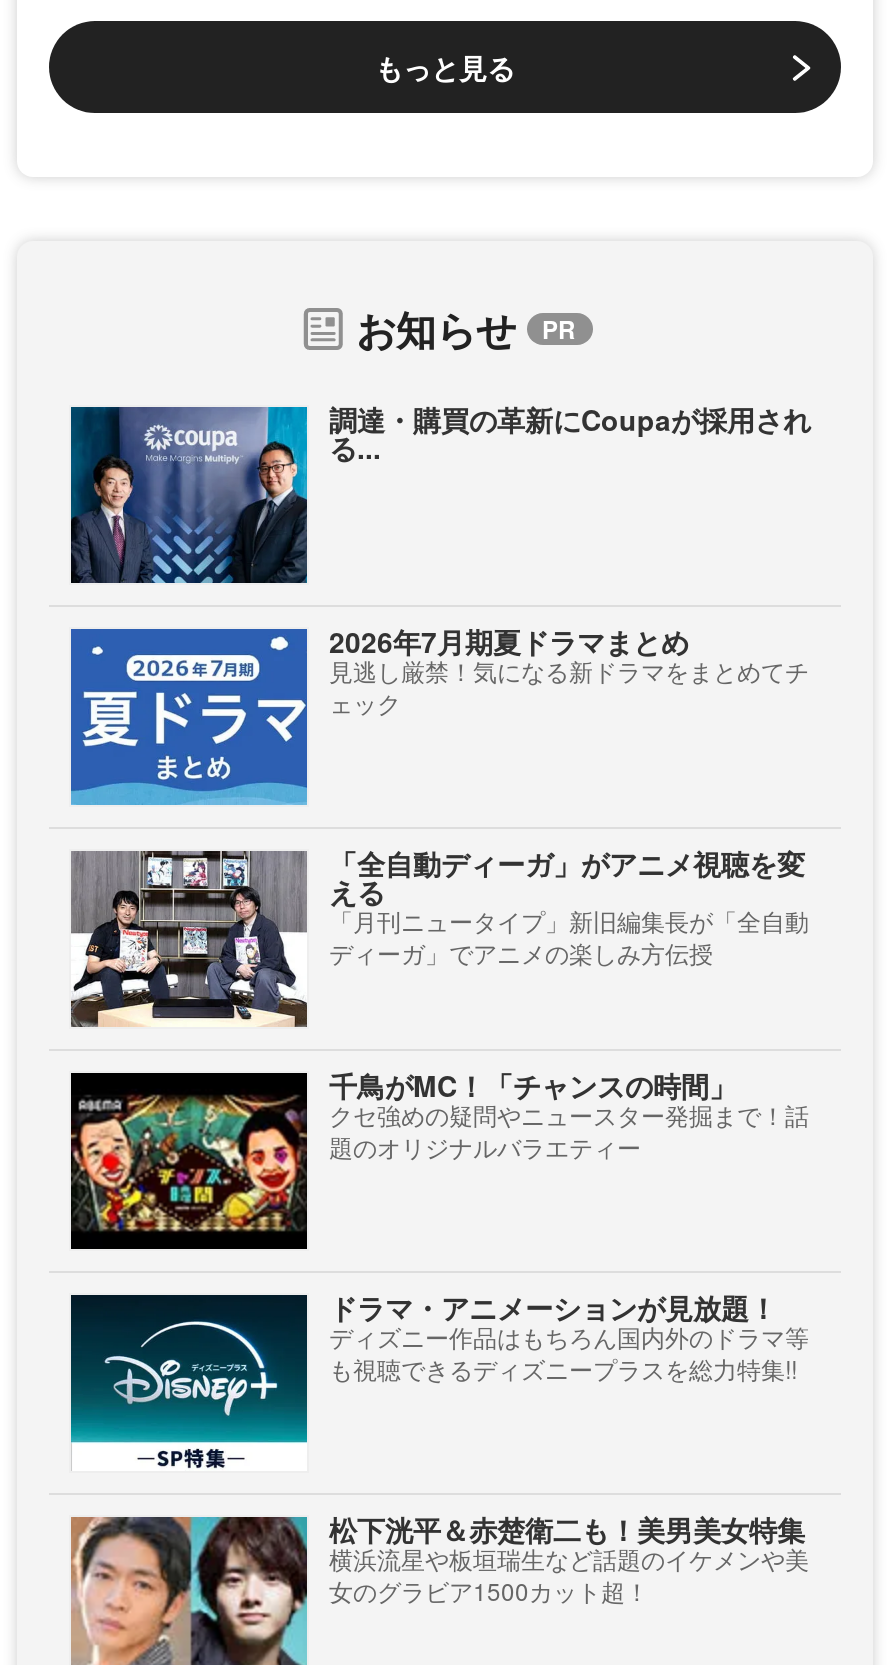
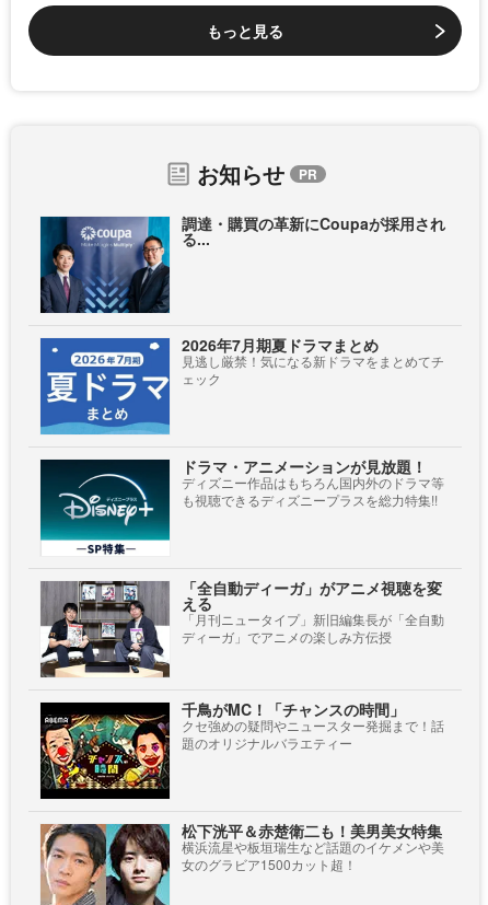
moved down: [image] | 「全自動ディーガ」がアニメ視聴を変 | える | 「月刊ニュータイプ」新旧編集長が「全自動 | ディーガ」でアニメの楽しみ方伝授 | 千鳥がMC！「チャンスの時間」 | クセ強めの疑問やニュースター発掘まで！話 | 題のオリジナルバラエティー

moved down: [image]

moved up: [image] | ドラマ・アニメーションが見放題！ | ディズニー作品はもちろん国内外のドラマ等 | も視聴できるディズニープラスを総力特集!!
